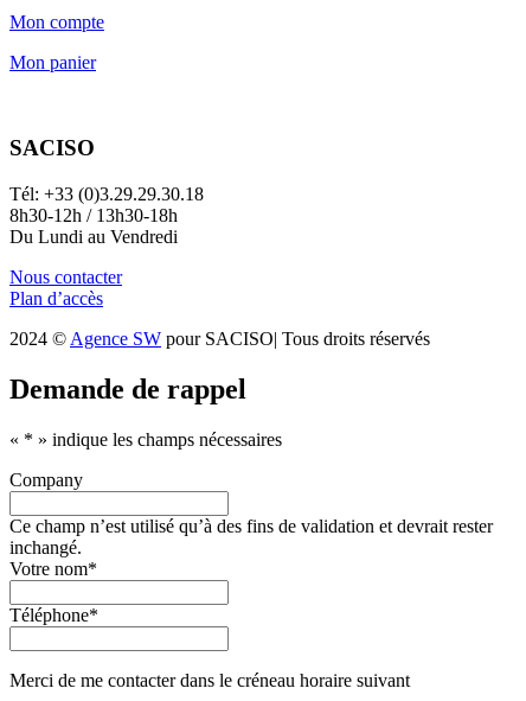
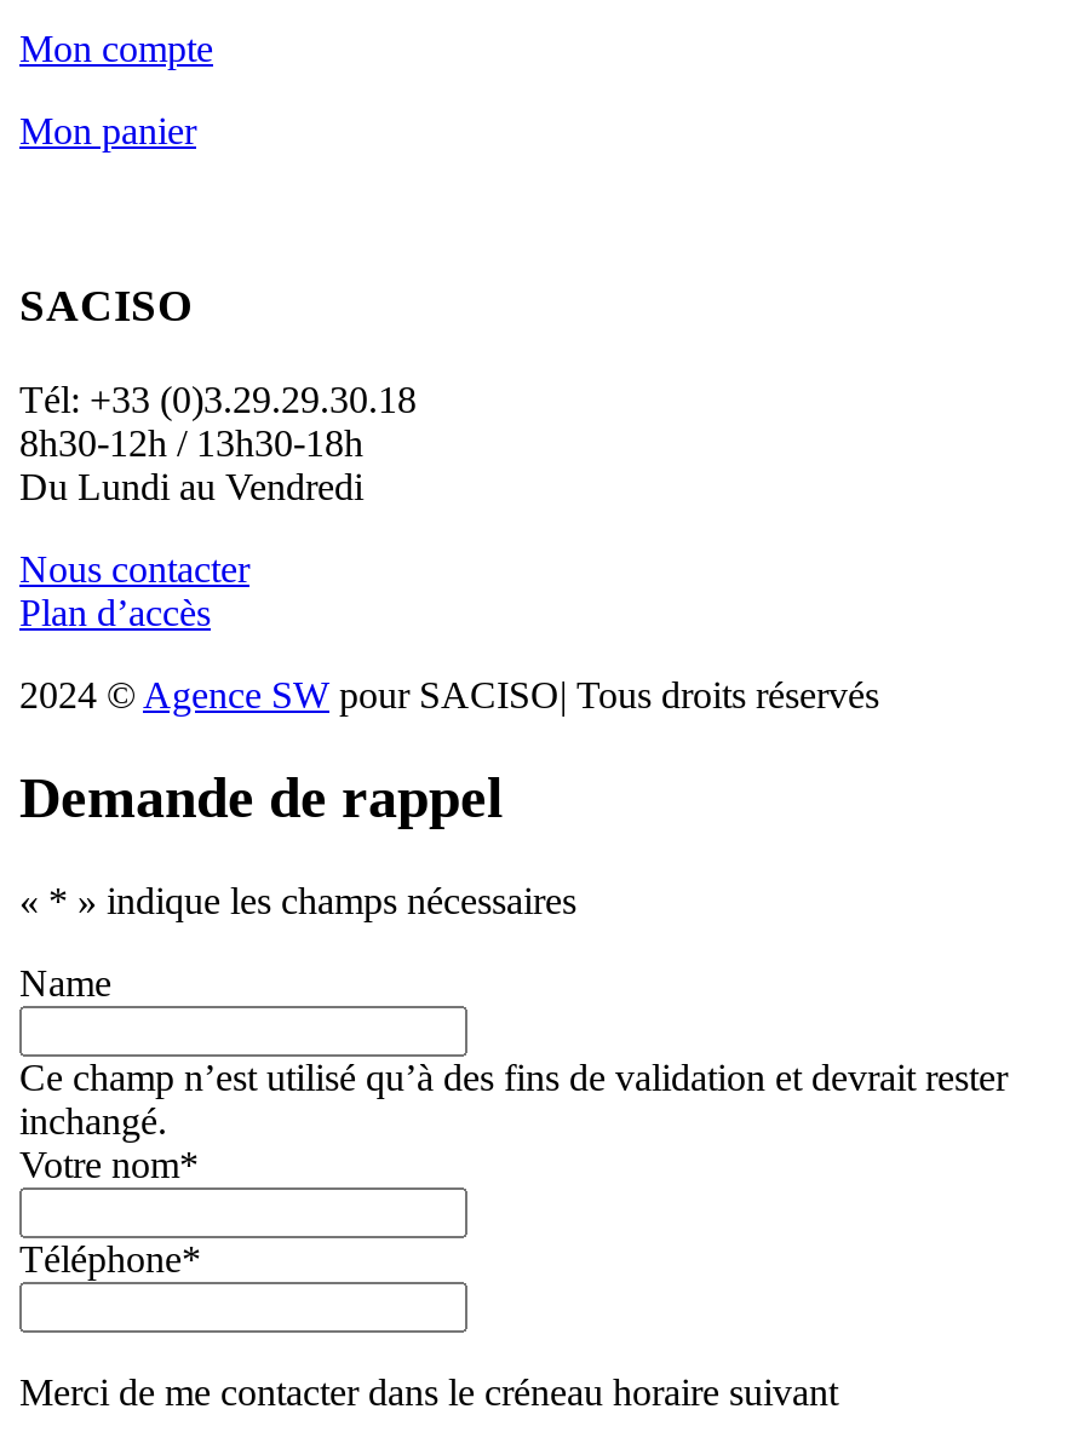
- Company
+ Name
